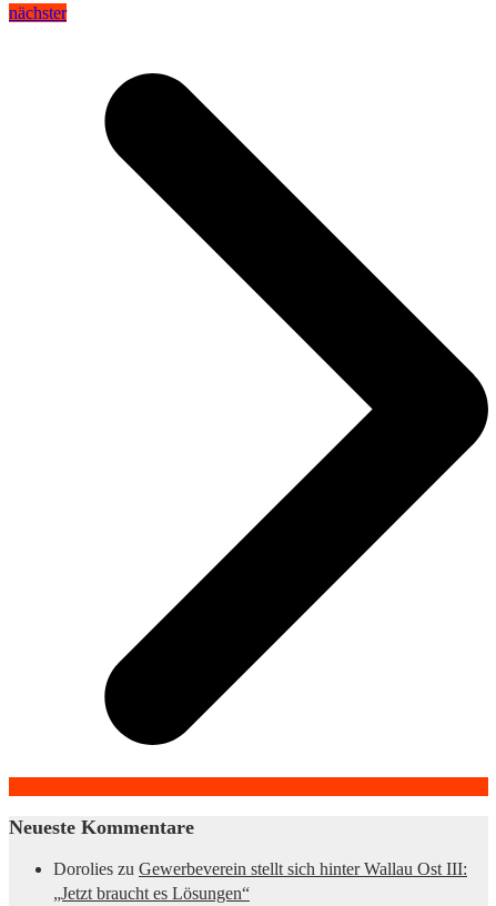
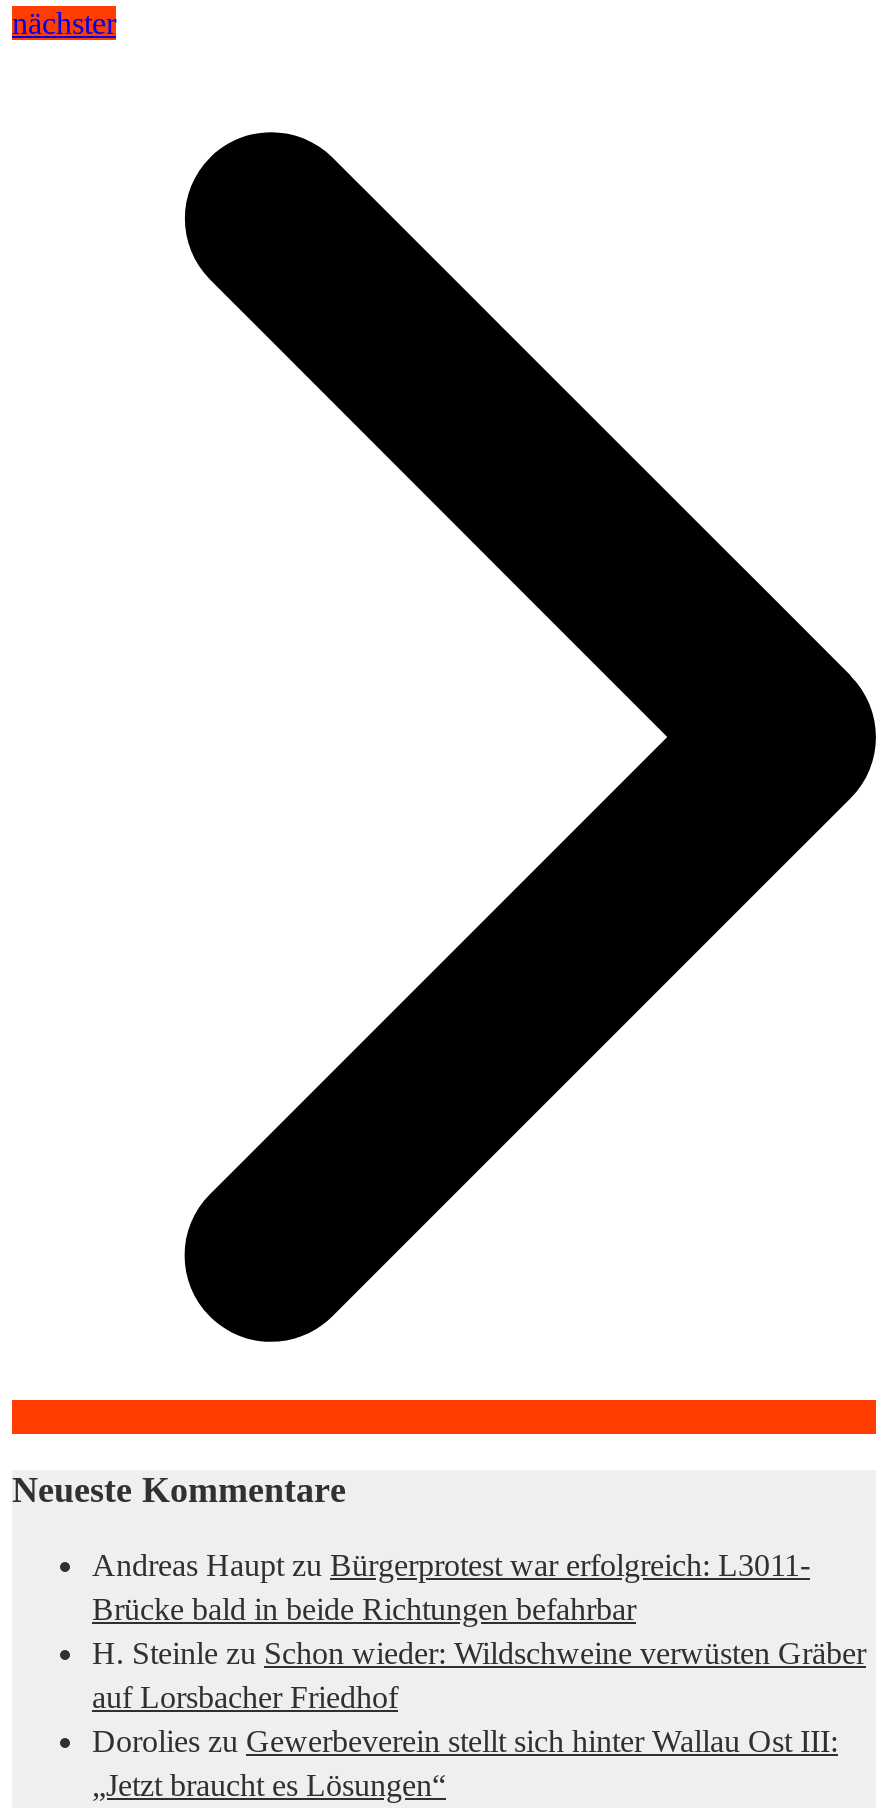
+ Andreas Haupt zu Bürgerprotest war erfolgreich: L3011-
+ Brücke bald in beide Richtungen befahrbar
+ H. Steinle zu Schon wieder: Wildschweine verwüsten Gräber
+ auf Lorsbacher Friedhof
